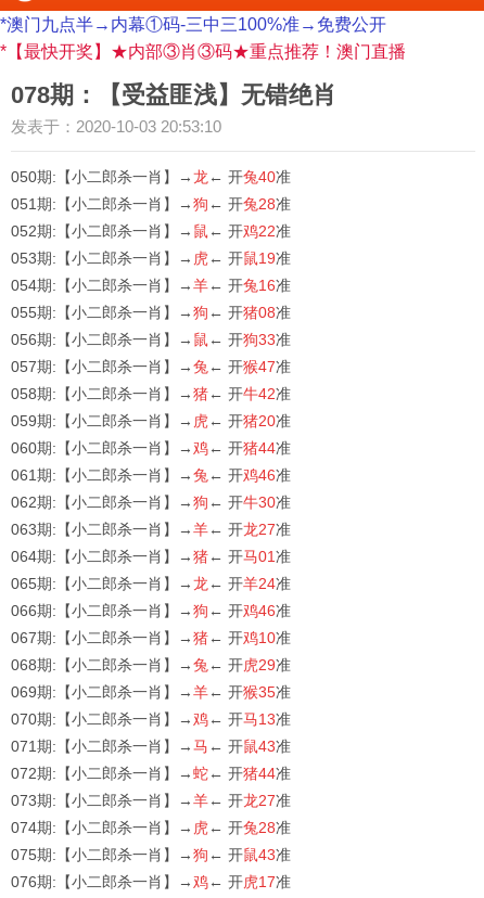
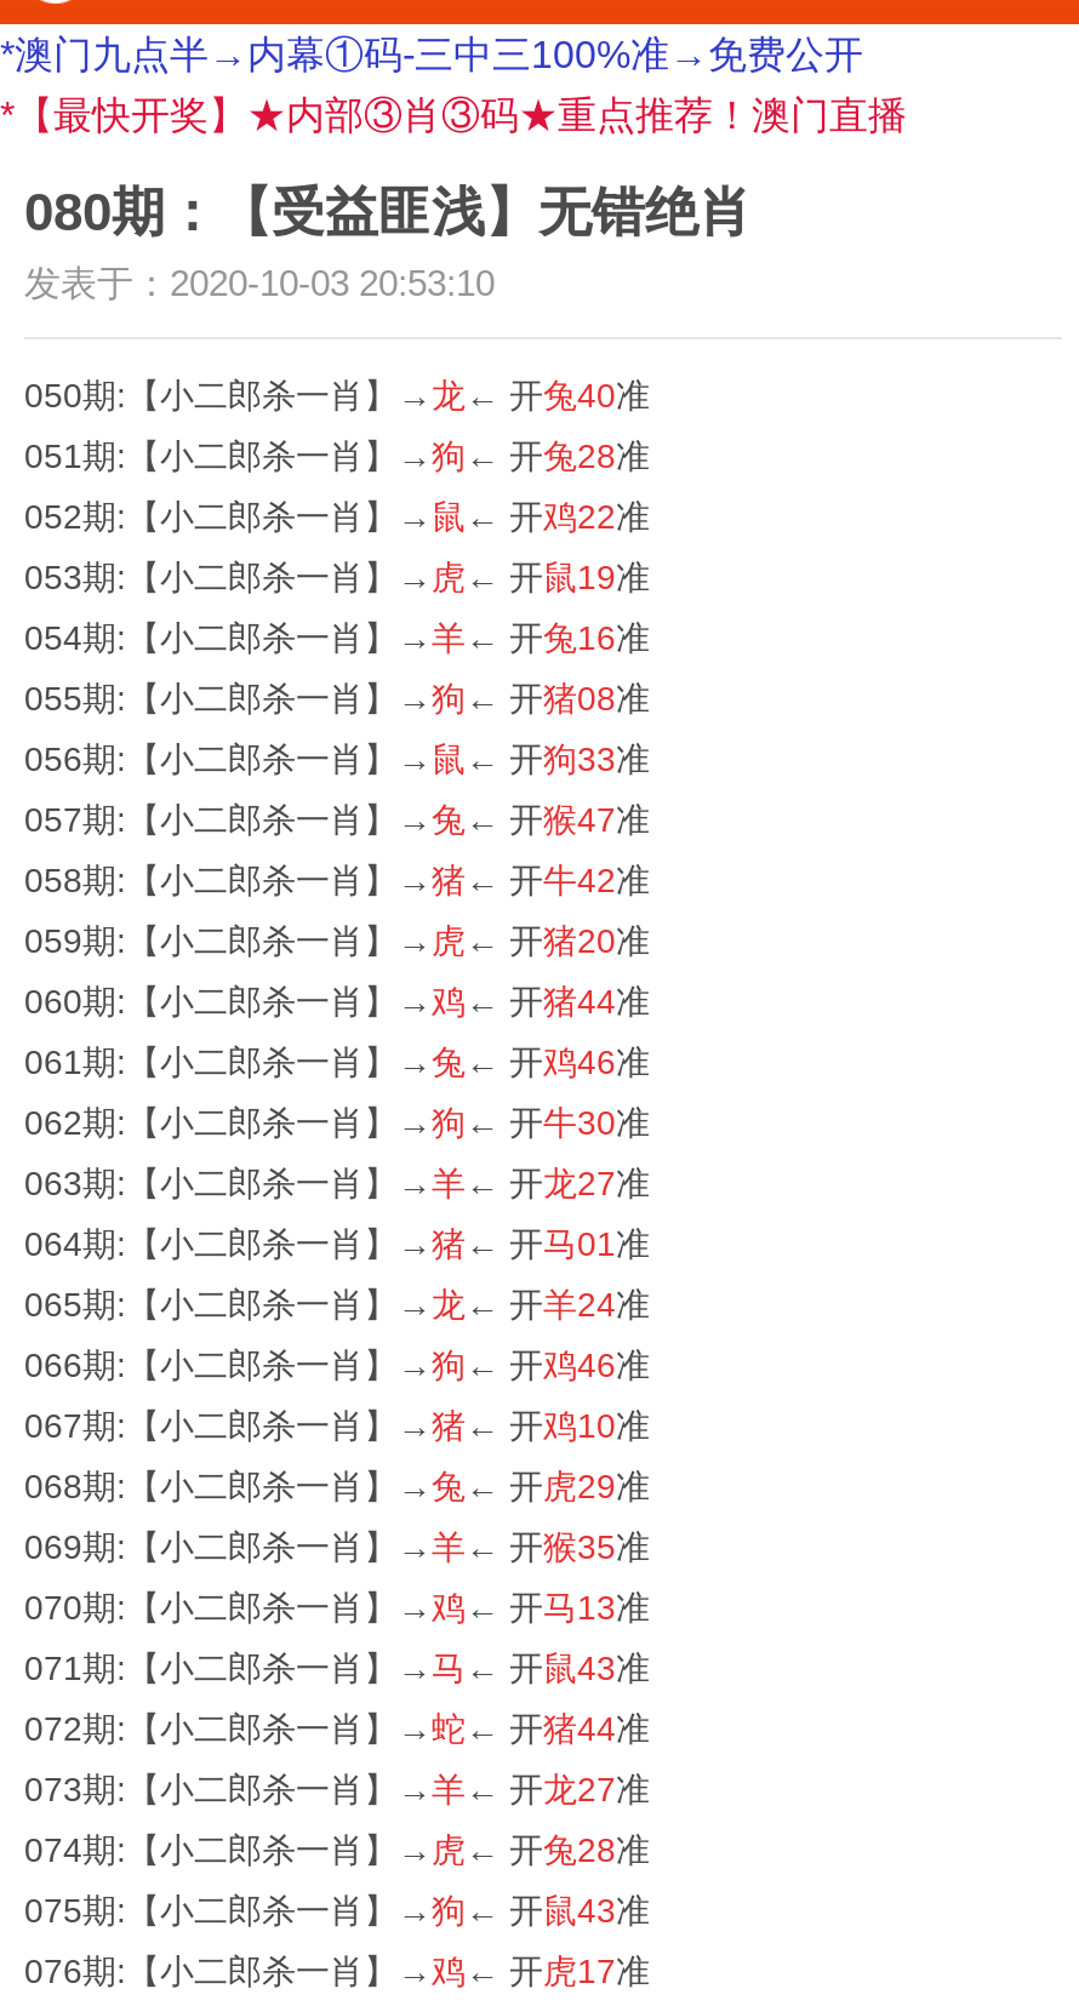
- 078期：【受益匪浅】无错绝肖
+ 080期：【受益匪浅】无错绝肖
